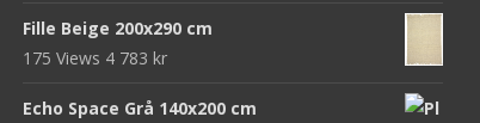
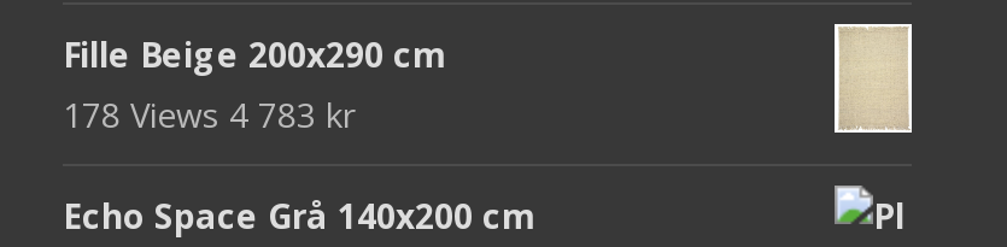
- 175 Views 4 783 kr
+ 178 Views 4 783 kr
